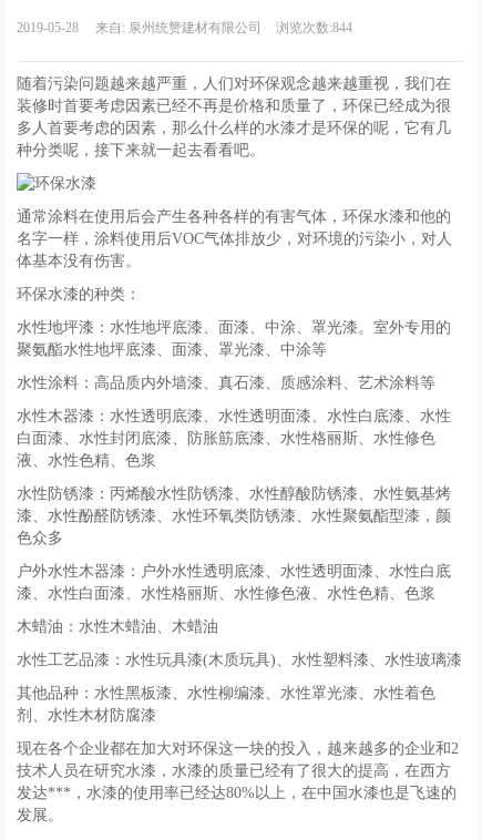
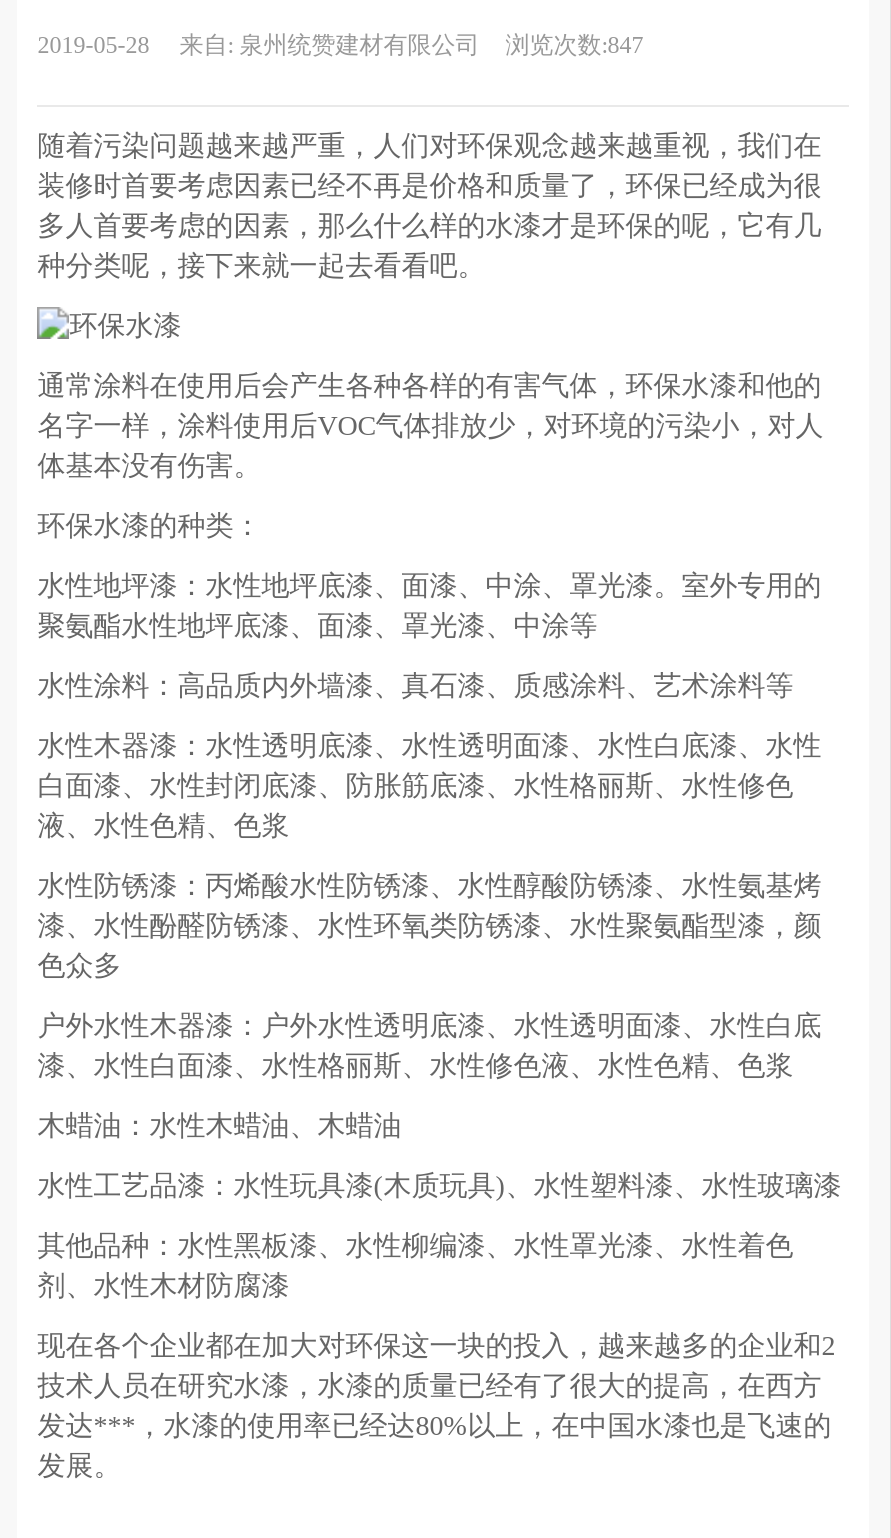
- 2019-05-28 来自:泉州统赞建材有限公司 浏览次数:844
+ 2019-05-28 来自:泉州统赞建材有限公司 浏览次数:847
